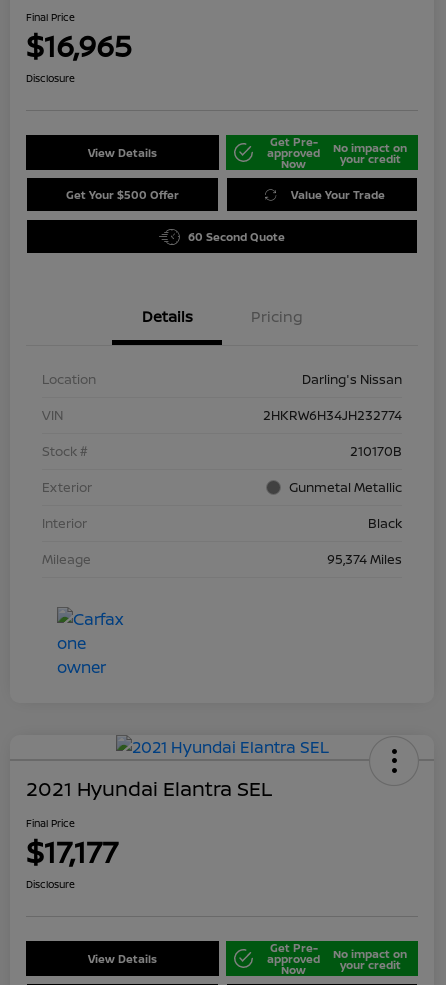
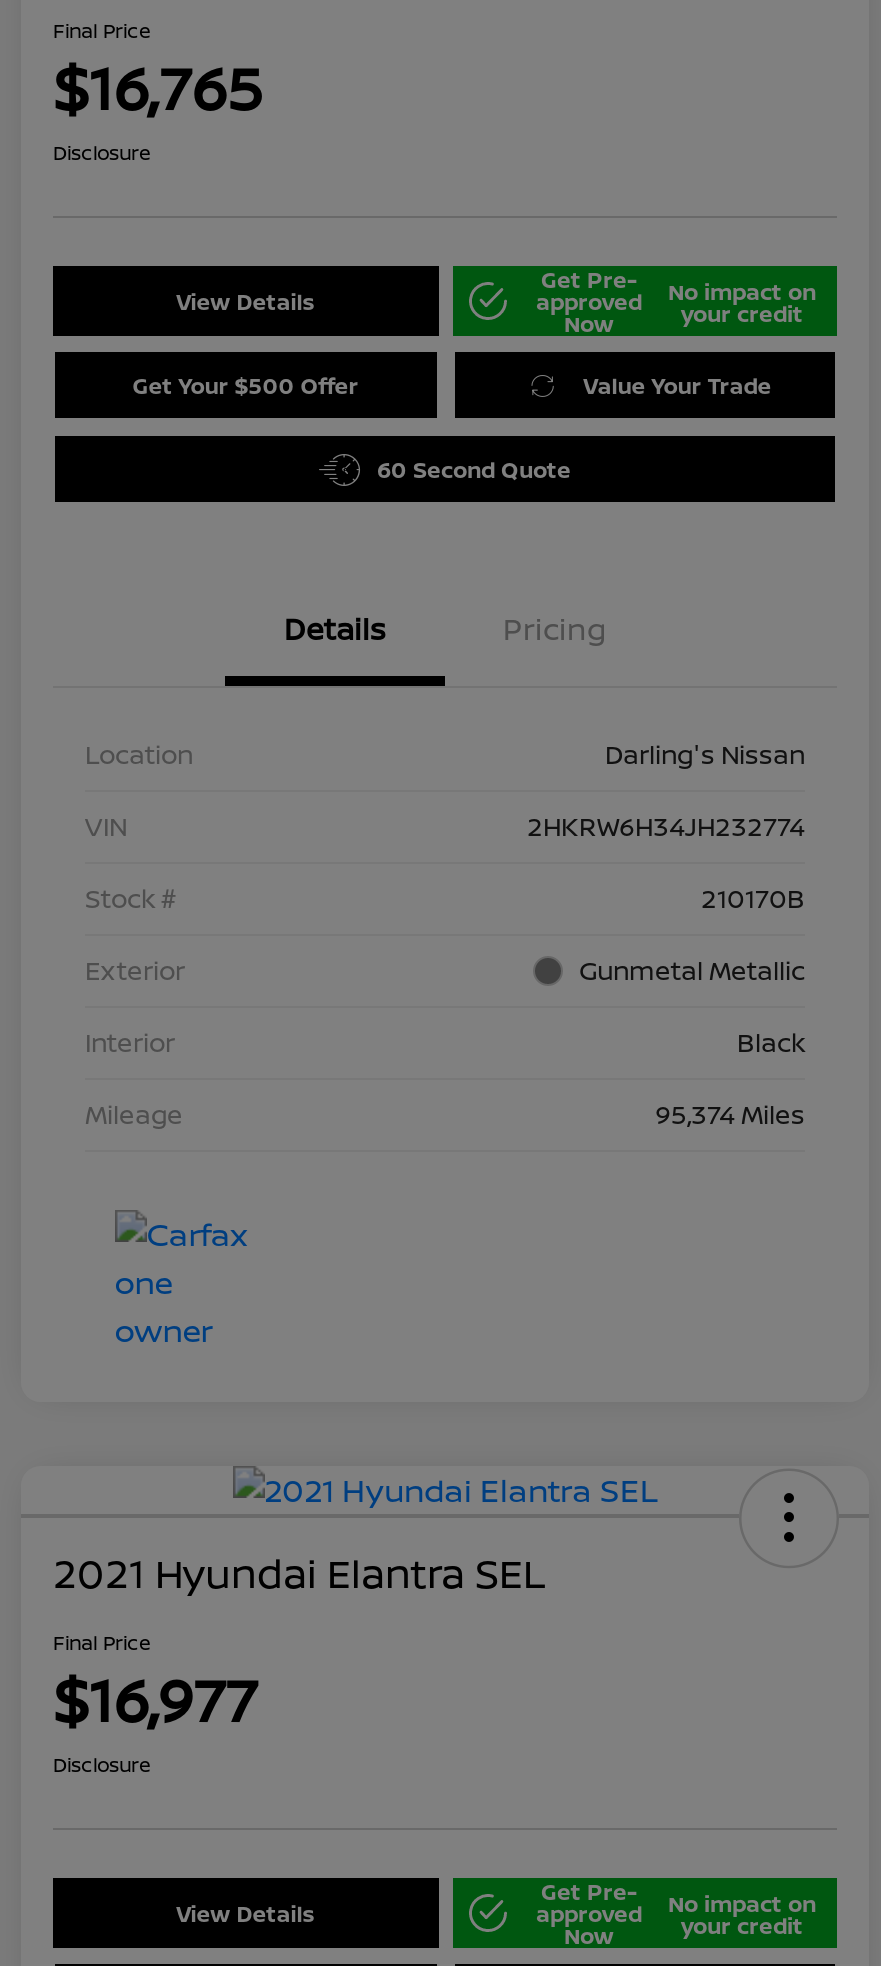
- $16,965
+ $16,765

- $17,177
+ $16,977
